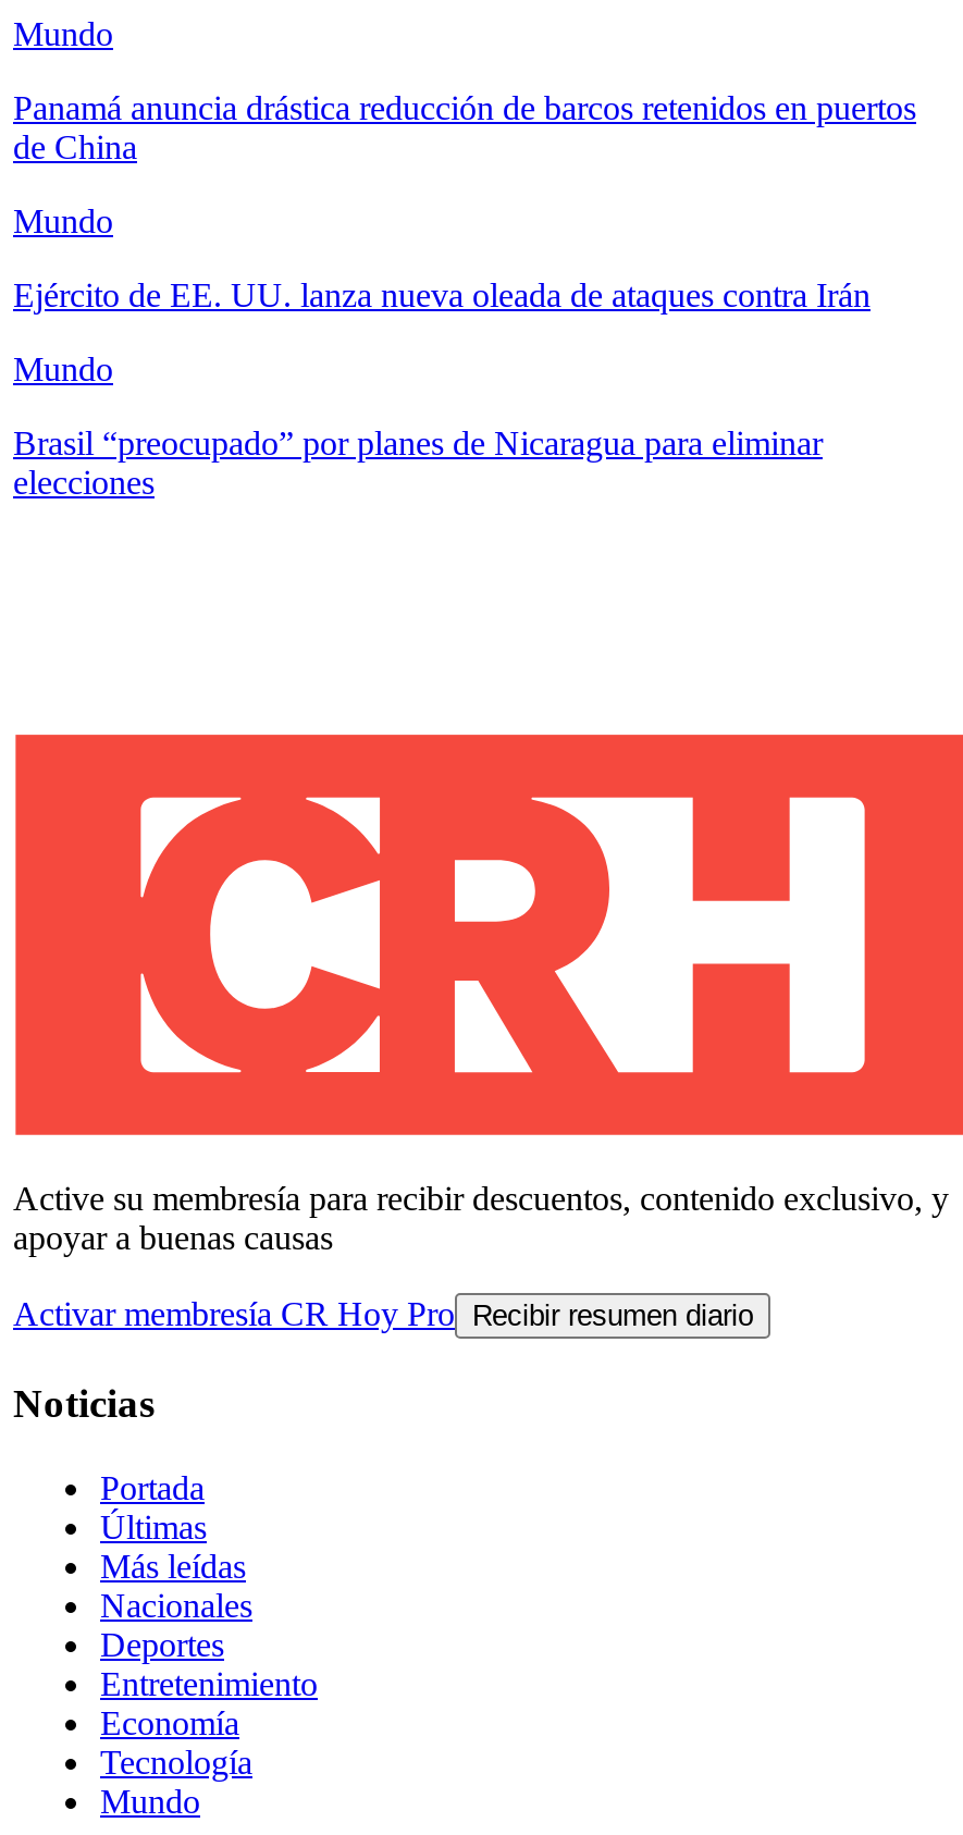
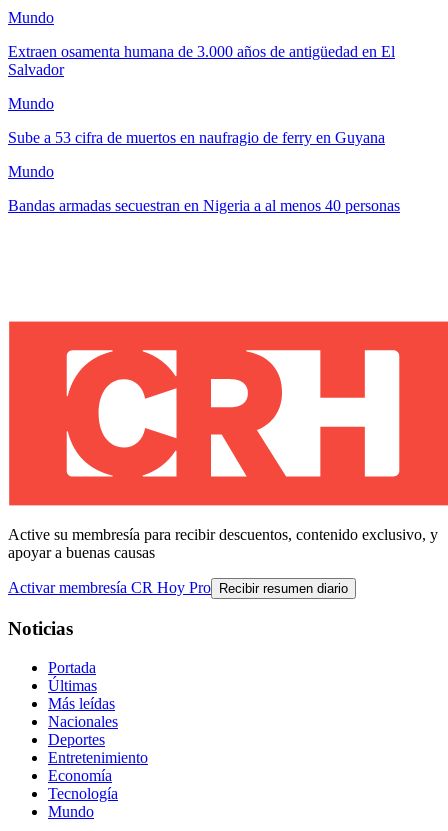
- Panamá anuncia drástica reducción de barcos retenidos en puertos
- de China
+ Extraen osamenta humana de 3.000 años de antigüedad en El
+ Salvador

- Ejército de EE. UU. lanza nueva oleada de ataques contra Irán
+ Sube a 53 cifra de muertos en naufragio de ferry en Guyana

- Brasil “preocupado” por planes de Nicaragua para eliminar
- elecciones
+ Bandas armadas secuestran en Nigeria a al menos 40 personas
